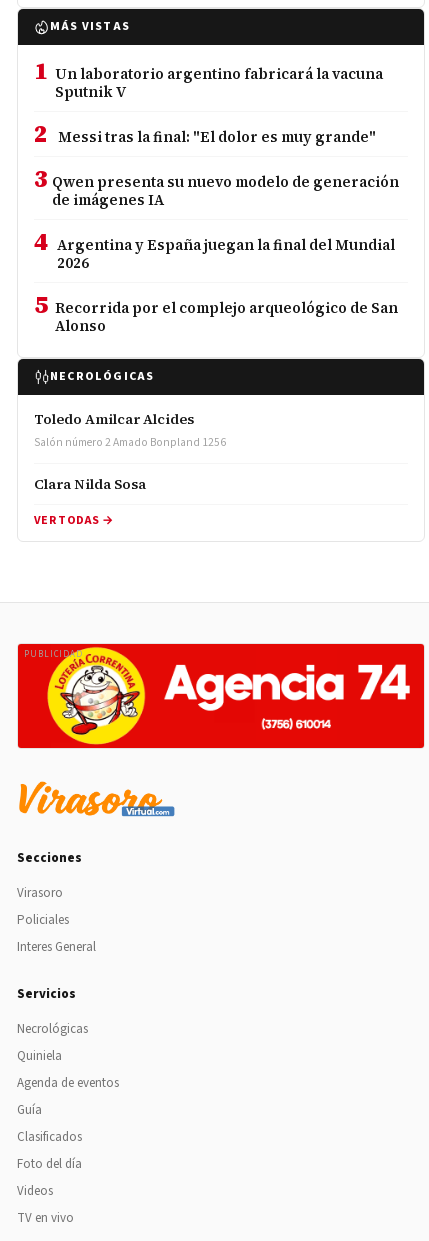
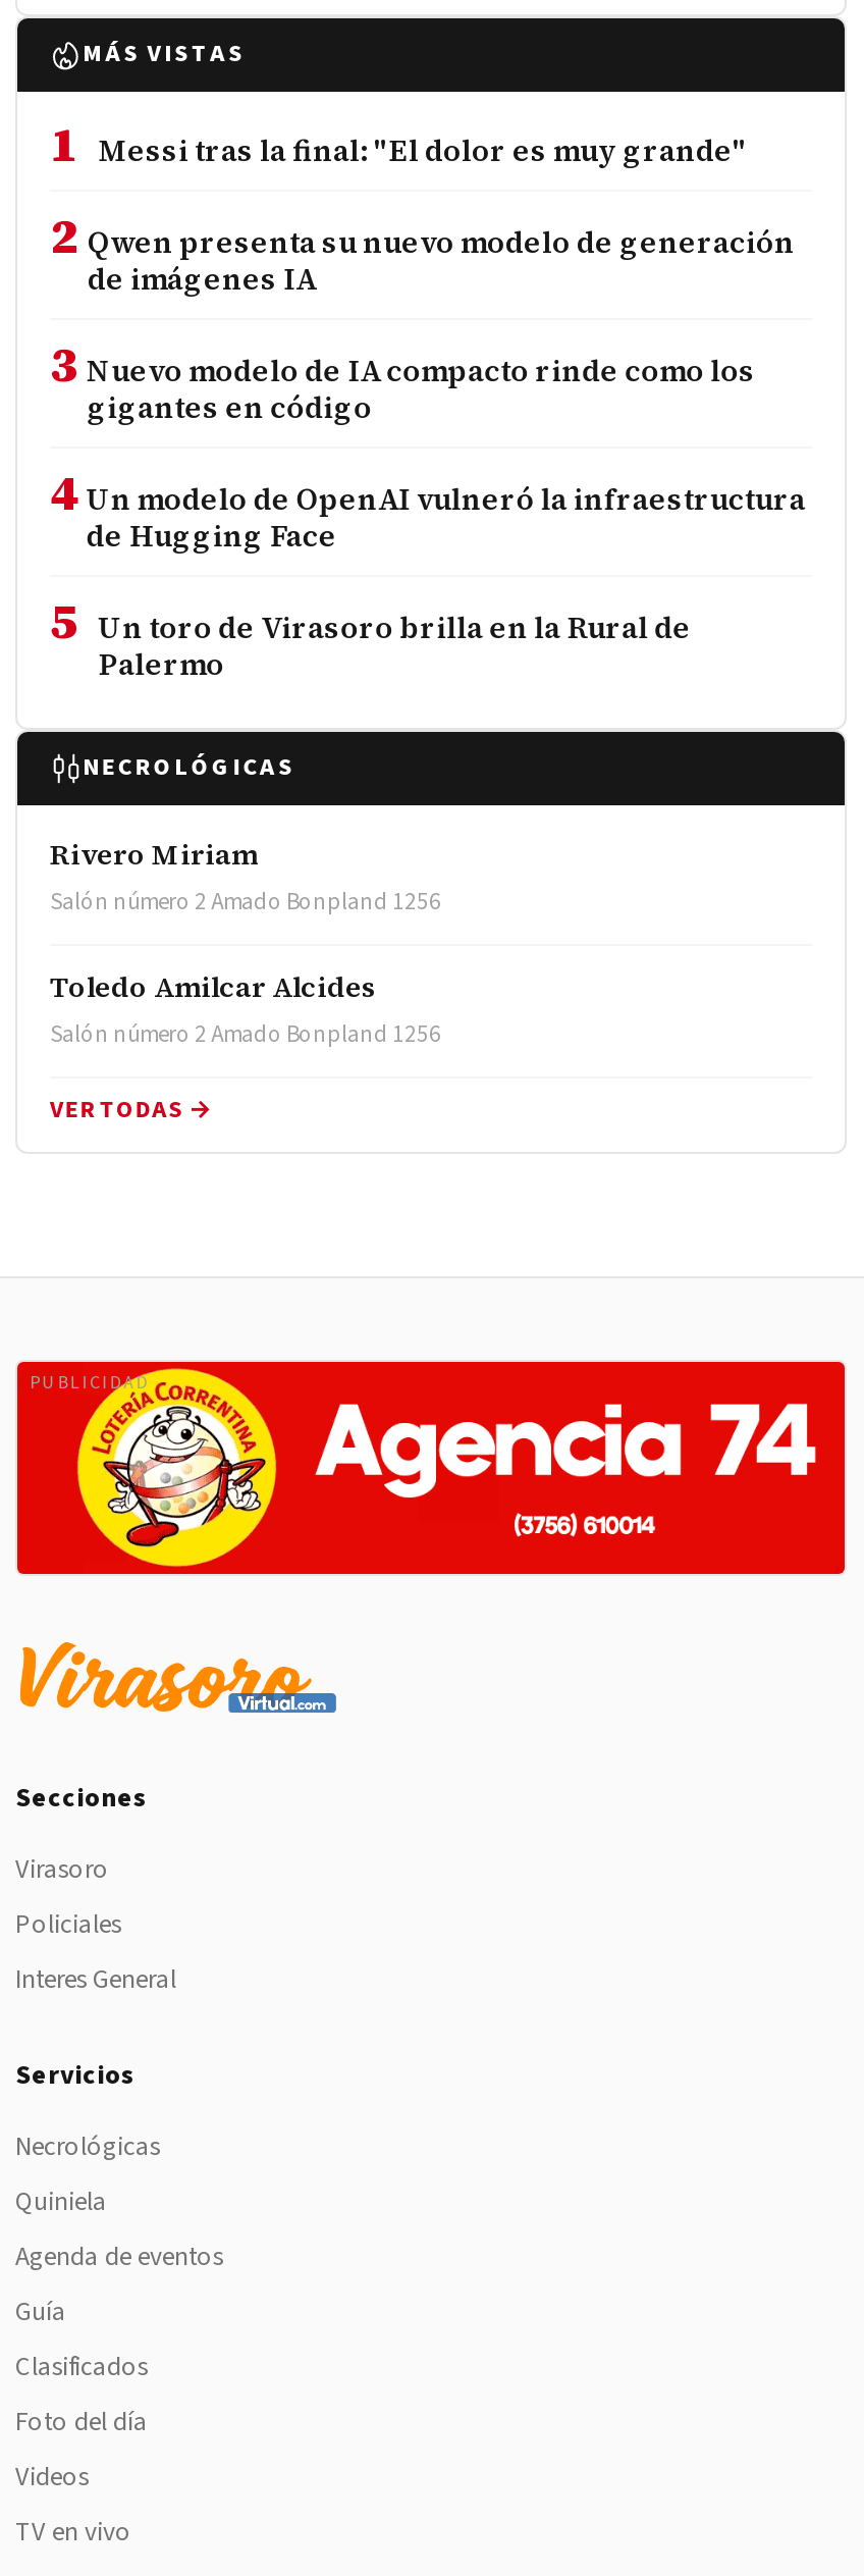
- 1 Un laboratorio argentino fabricará la vacuna
- Sputnik V
- 2 Messi tras la final: "El dolor es muy grande"
- 3 Qwen presenta su nuevo modelo de generación
+ 1 Messi tras la final: "El dolor es muy grande"
+ 2 Qwen presenta su nuevo modelo de generación

moved up: de imágenes IA

- 4 Argentina y España juegan la final del Mundial
- 2026
- 5 Recorrida por el complejo arqueológico de San
- Alonso
+ 3 Nuevo modelo de IA compacto rinde como los
+ gigantes en código
+ 4 Un modelo de OpenAI vulneró la infraestructura
+ de Hugging Face
+ 5 Un toro de Virasoro brilla en la Rural de
+ Palermo

+ Rivero Miriam
+ Salón número 2 Amado Bonpland 1256

moved down: Toledo Amilcar Alcides | Salón número 2 Amado Bonpland 1256

- Clara Nilda Sosa
